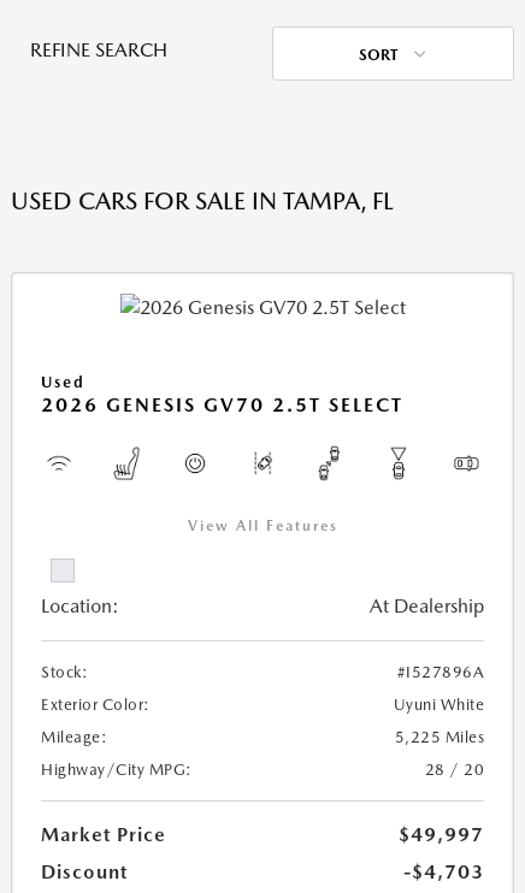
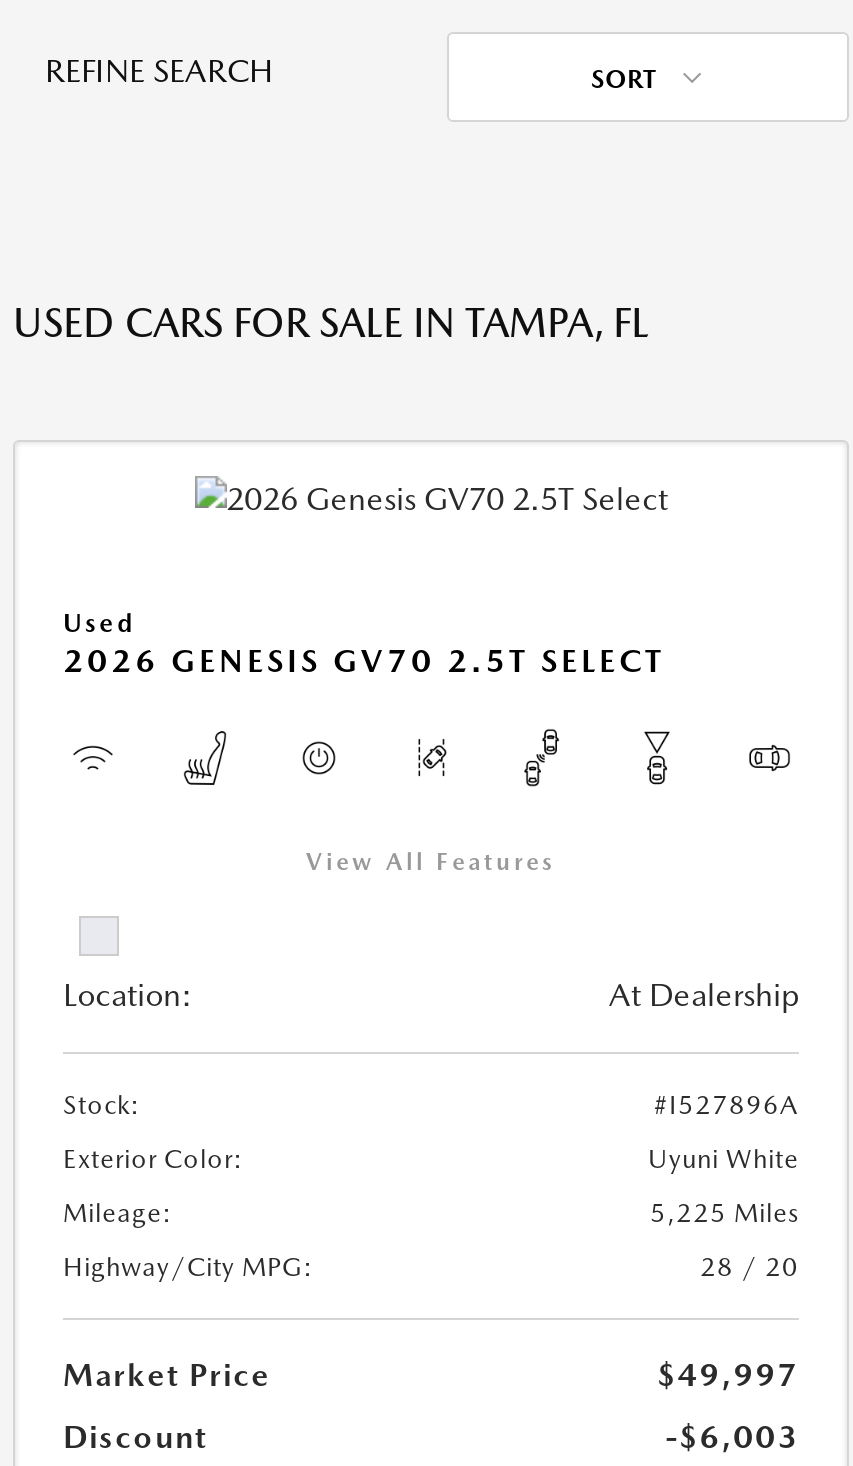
- -$4,703
+ -$6,003
